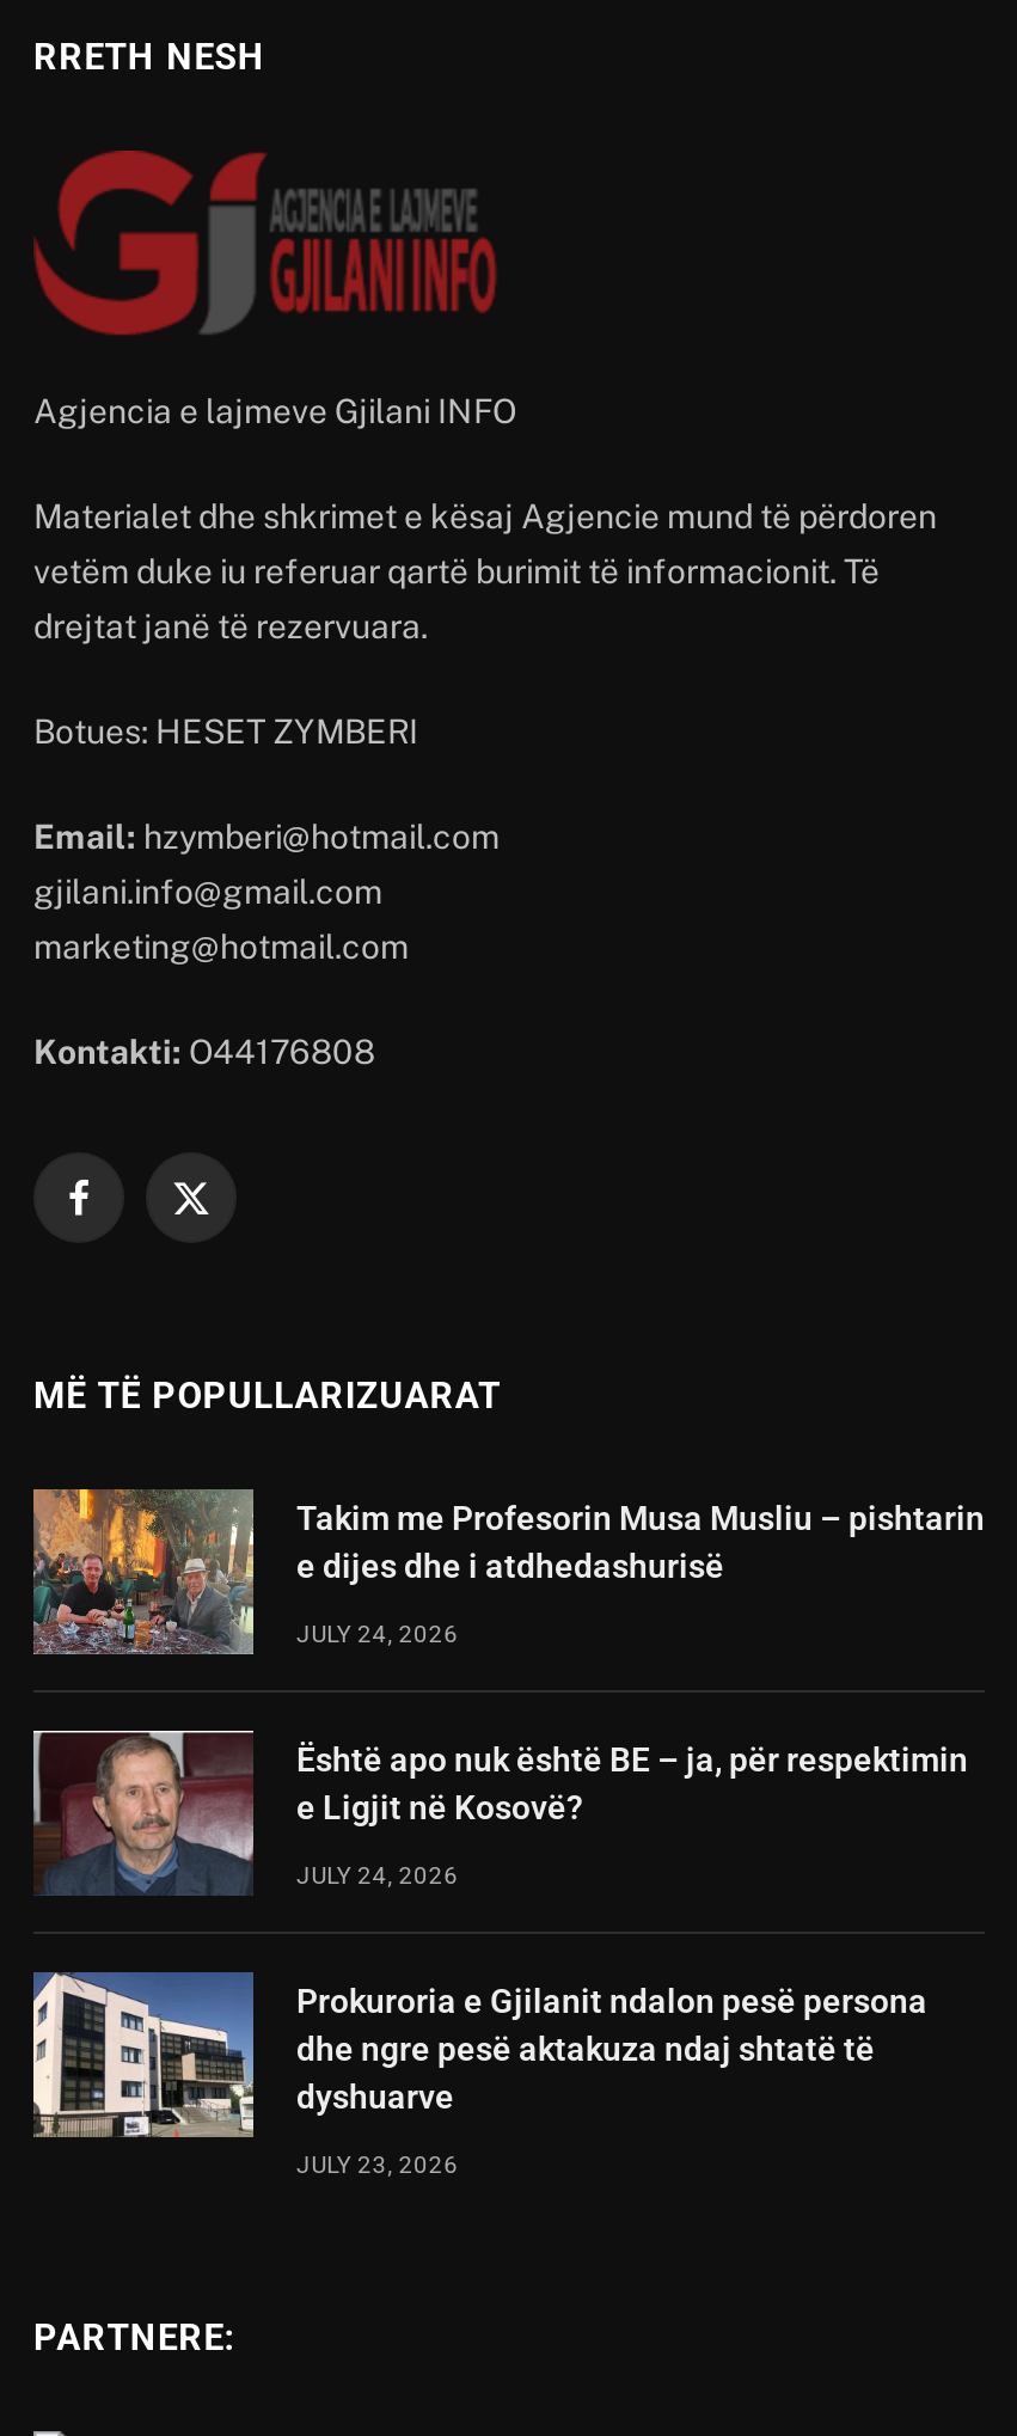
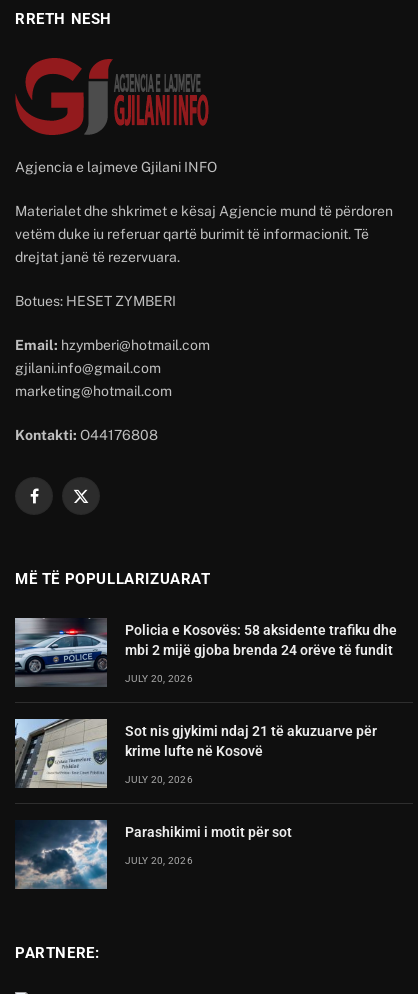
- [image]
- Takim me Profesorin Musa Musliu – pishtarin
- e dijes dhe i atdhedashurisë
+ [image]
+ Policia e Kosovës: 58 aksidente trafiku dhe
+ mbi 2 mijë gjoba brenda 24 orëve të fundit

- JULY 24, 2026
+ JULY 20, 2026

- [image]
- Është apo nuk është BE – ja, për respektimin
- e Ligjit në Kosovë?
+ [image]
+ Sot nis gjykimi ndaj 21 të akuzuarve për
+ krime lufte në Kosovë

- JULY 24, 2026
+ JULY 20, 2026

- [image]
- Prokuroria e Gjilanit ndalon pesë persona
- dhe ngre pesë aktakuza ndaj shtatë të
- dyshuarve
+ [image]
+ Parashikimi i motit për sot

- JULY 23, 2026
+ JULY 20, 2026
